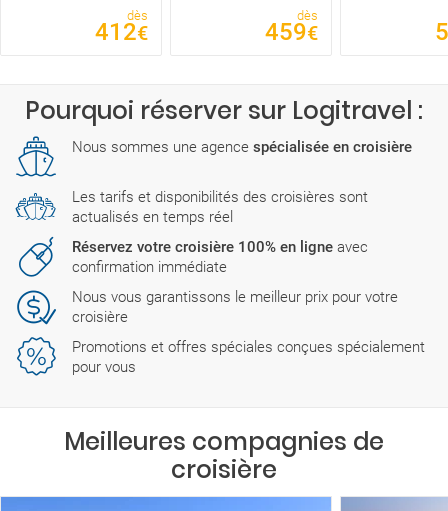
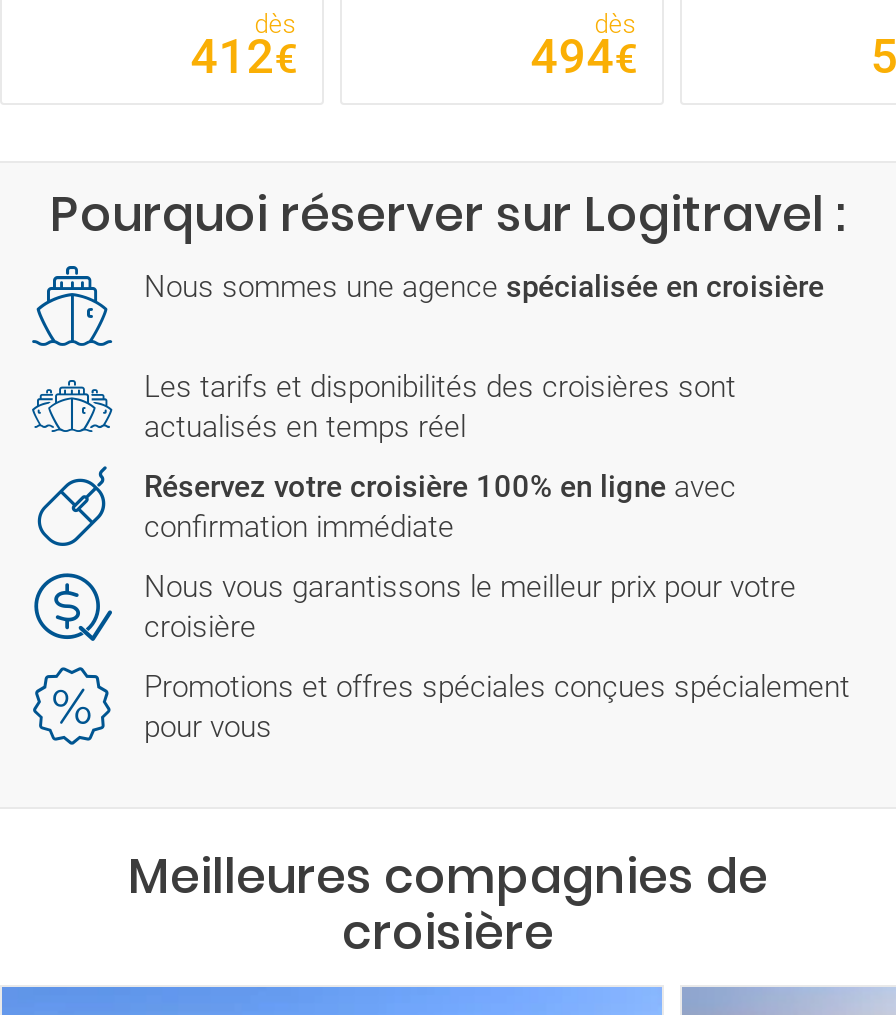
- 459€
+ 494€
